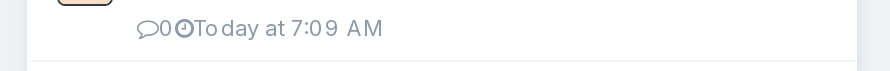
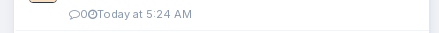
- 0 Today at 7:09 AM
+ 0 Today at 5:24 AM
